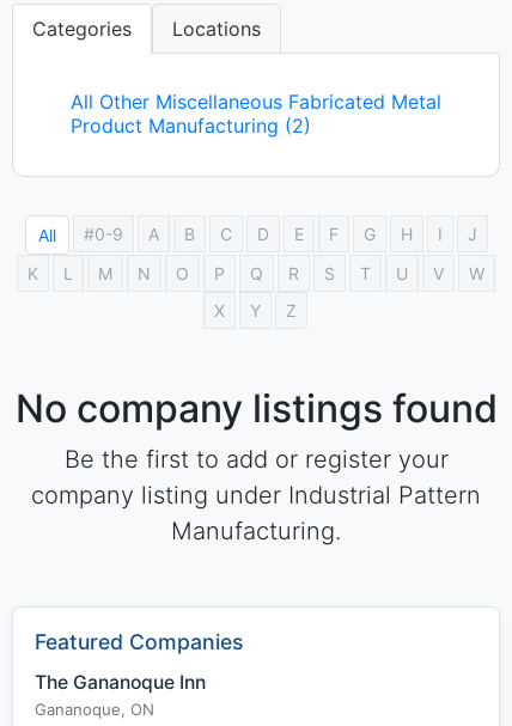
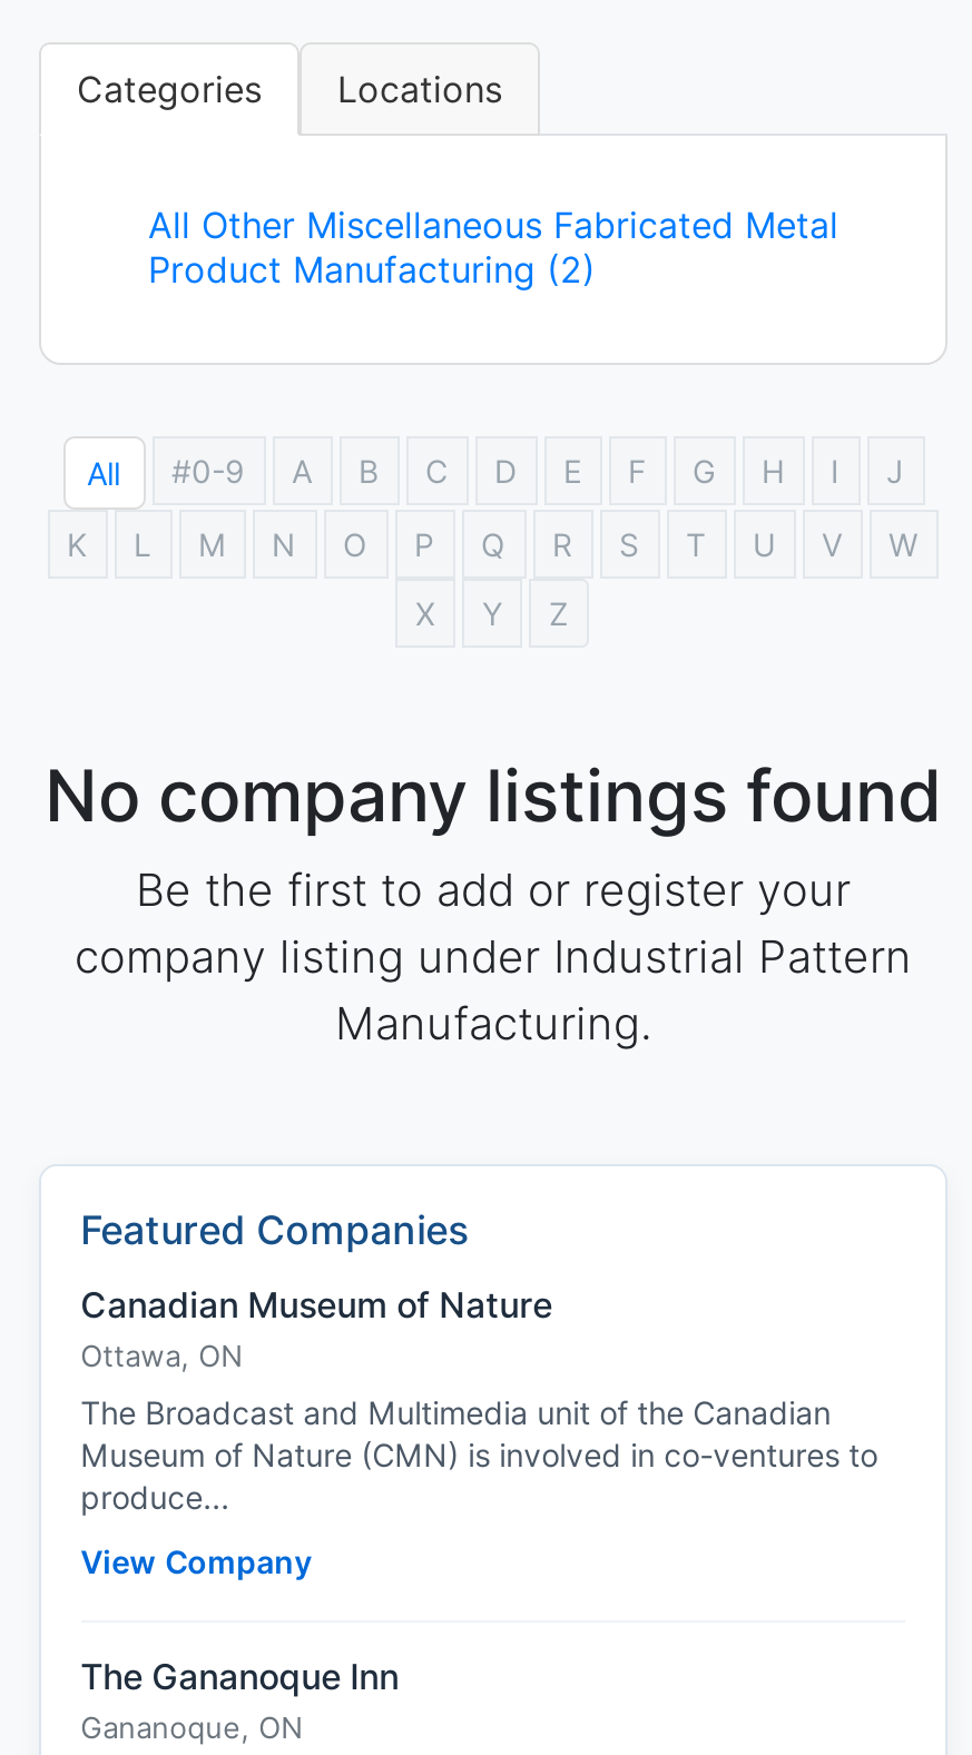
+ Canadian Museum of Nature
+ Ottawa, ON
+ The Broadcast and Multimedia unit of the Canadian
+ Museum of Nature (CMN) is involved in co-ventures to
+ produce...
+ View Company
